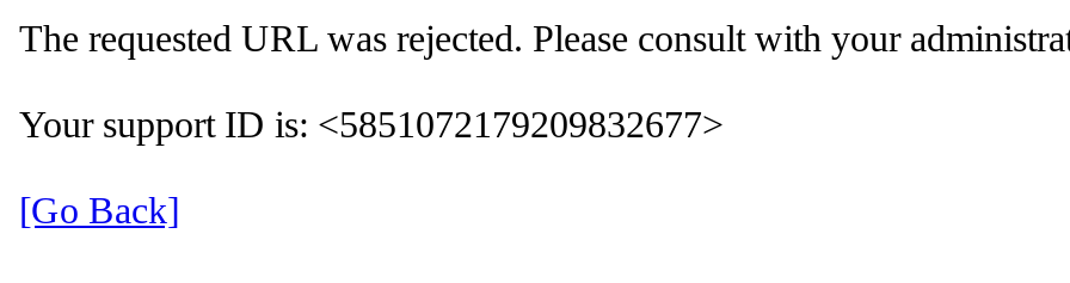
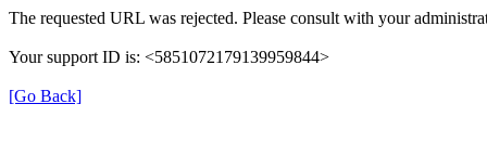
- Your support ID is: <5851072179209832677>
+ Your support ID is: <5851072179139959844>
